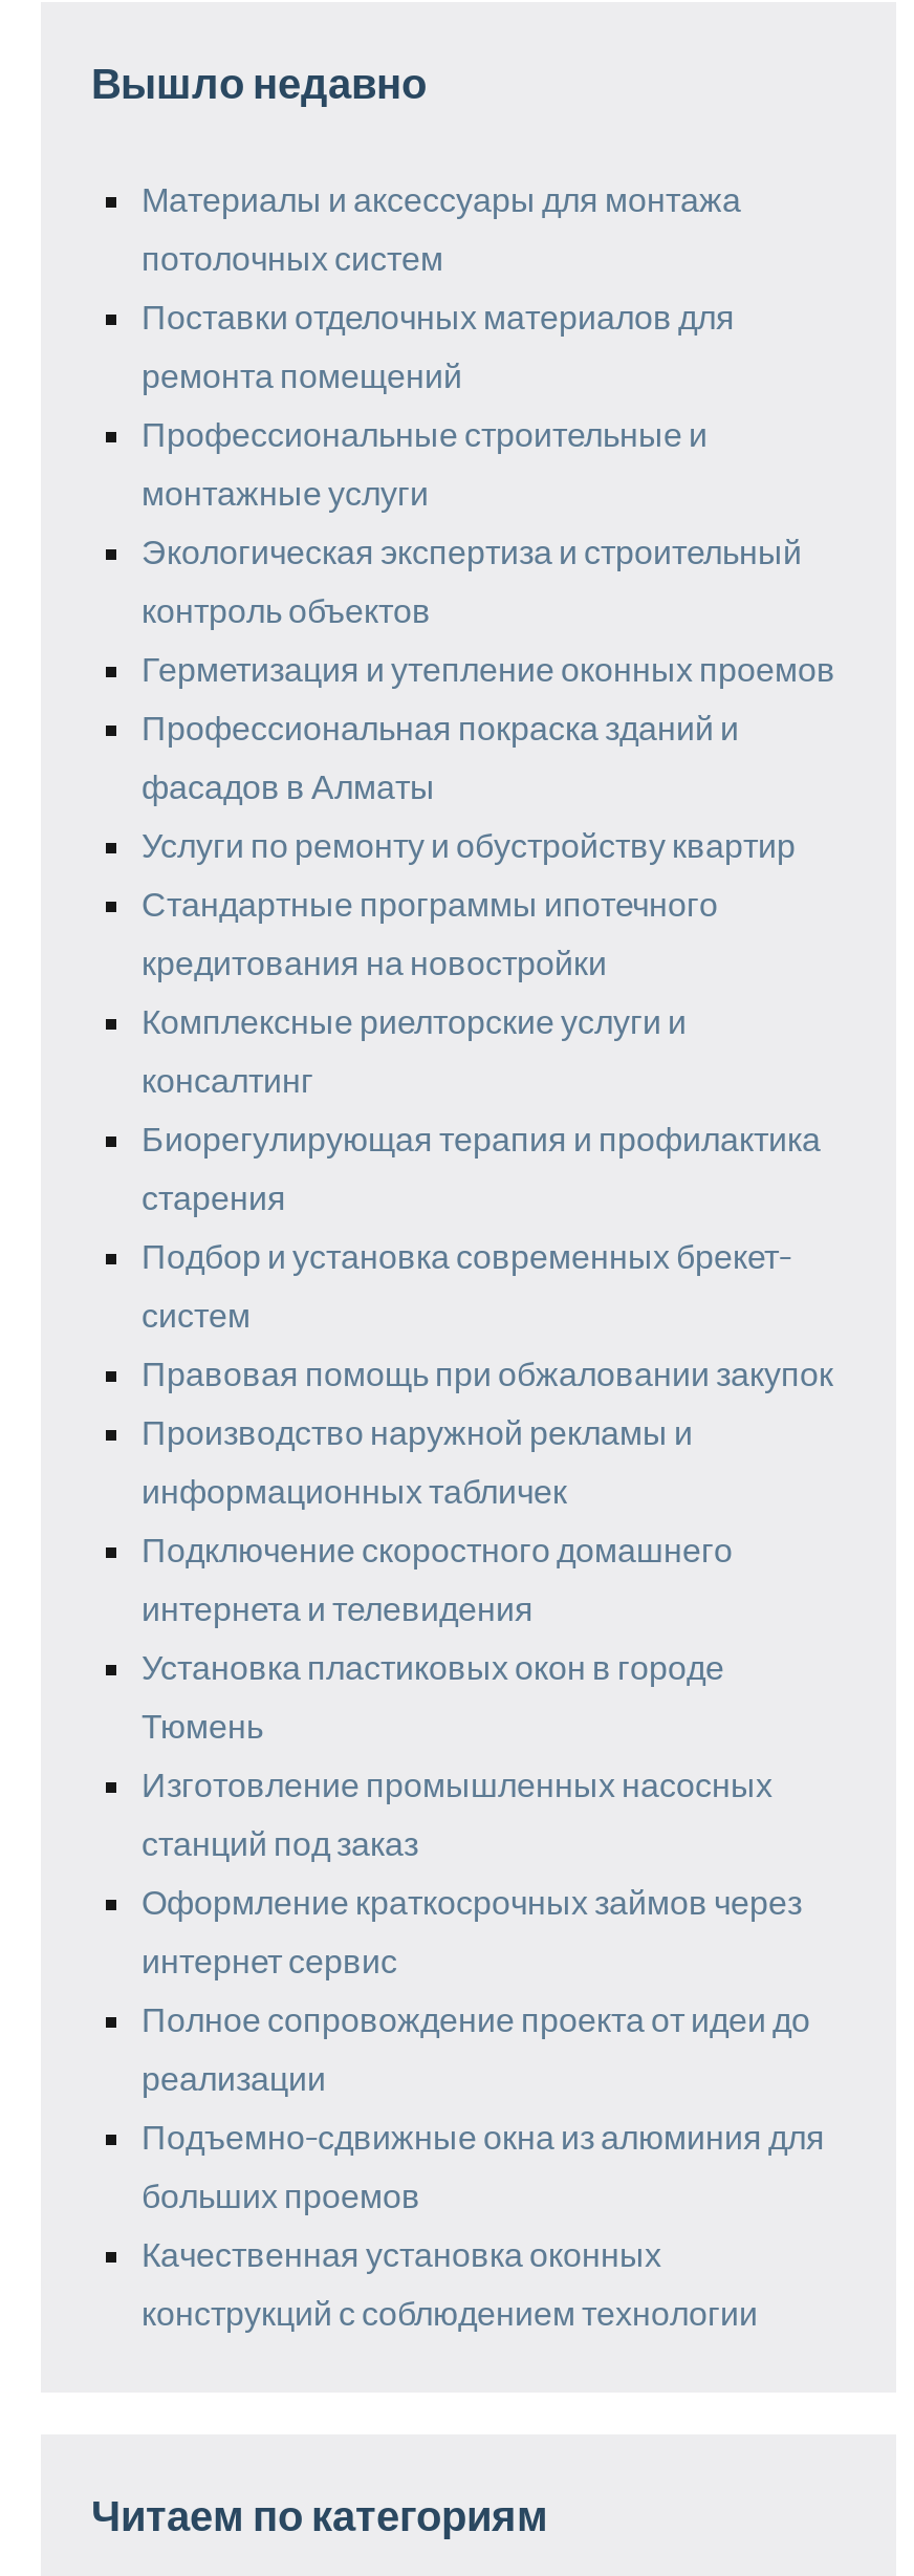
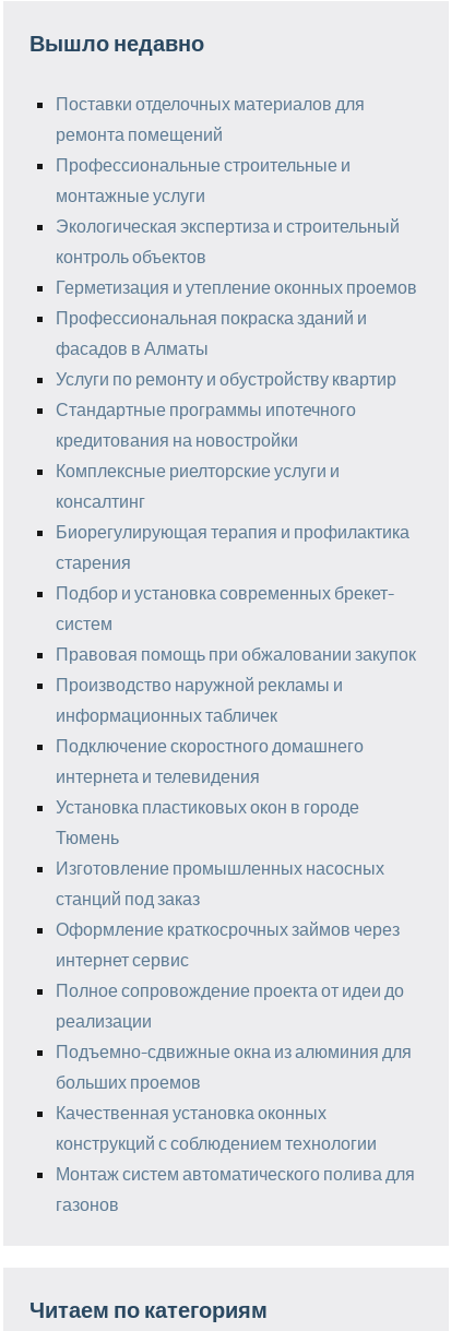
- Материалы и аксессуары для монтажа
- потолочных систем

moved up: Поставки отделочных материалов для | ремонта помещений | Профессиональные строительные и | ... | Качественная установка оконных | конструкций с соблюдением технологии

+ Монтаж систем автоматического полива для
+ газонов
